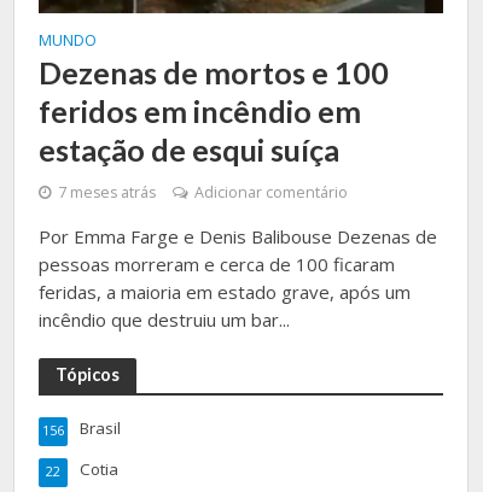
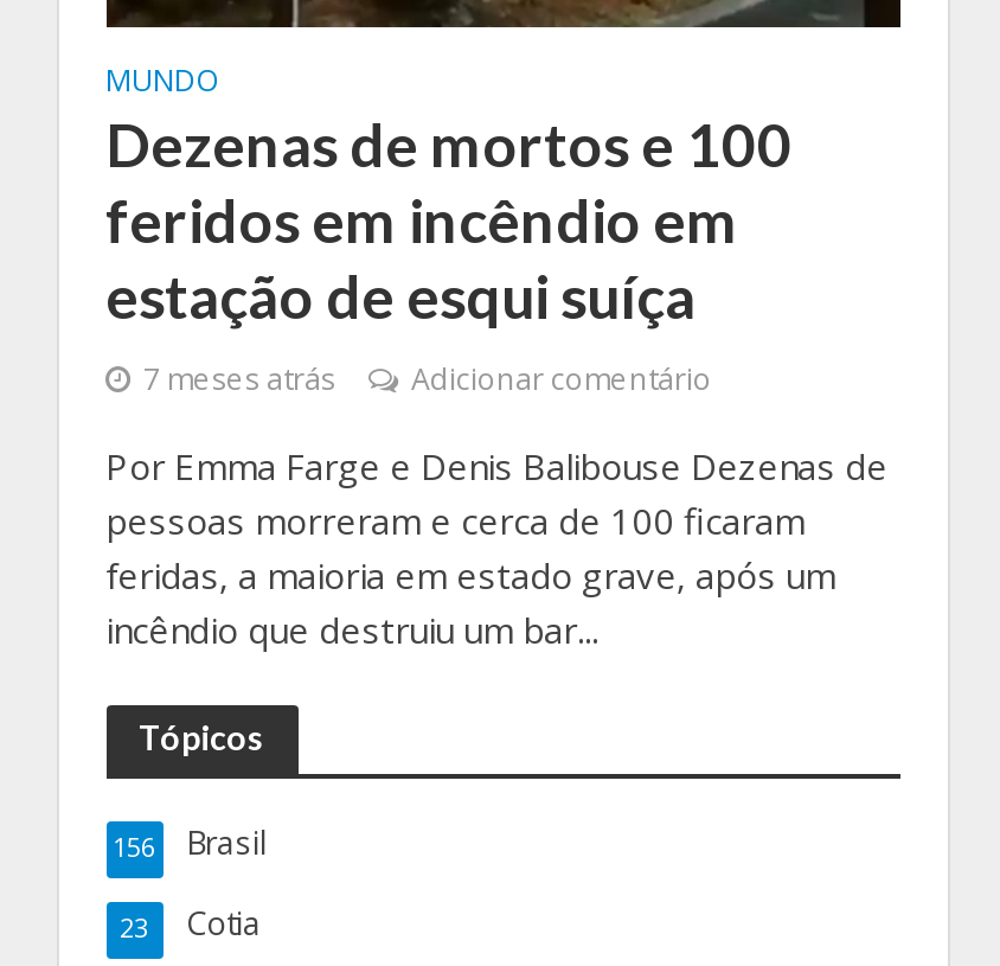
- 22 Cotia
+ 23 Cotia
